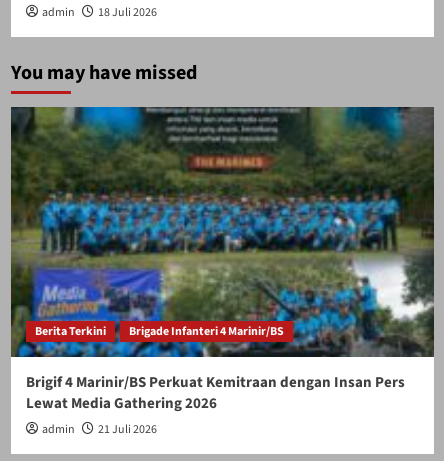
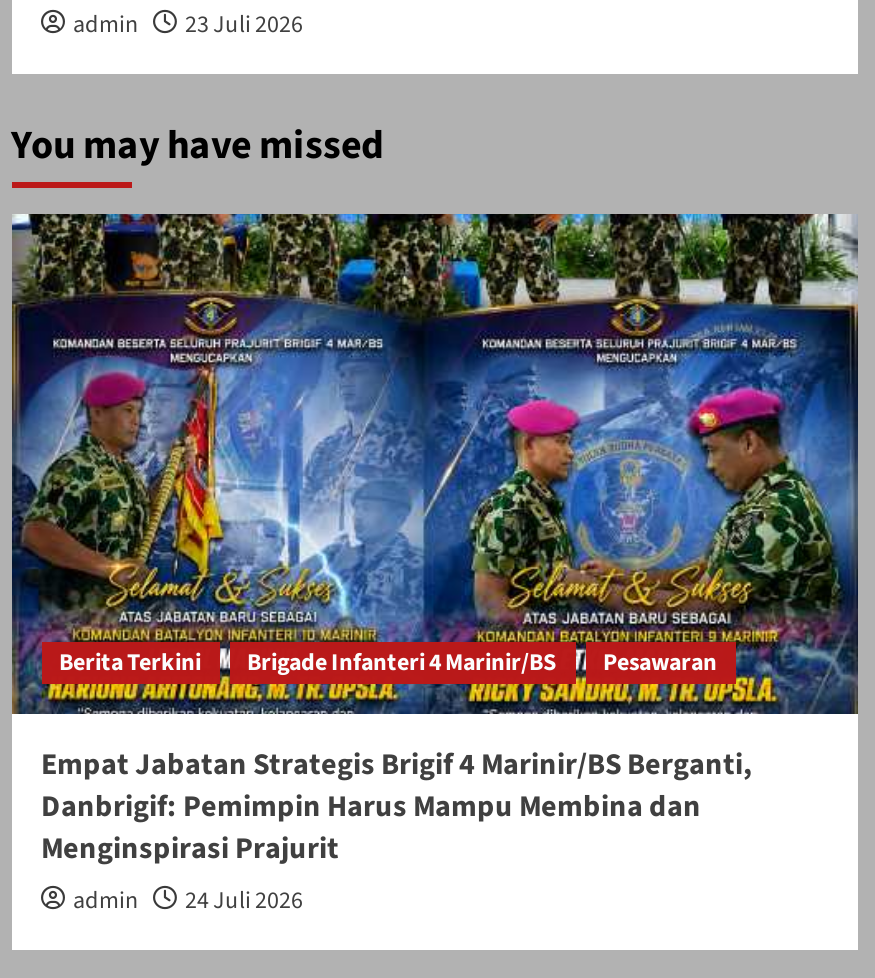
- admin 18 Juli 2026
+ admin 23 Juli 2026

- [image]
- Brigif 4 Marinir/BS Perkuat Kemitraan dengan Insan Pers
- Lewat Media Gathering 2026
+ [image]
+ Pesawaran
+ Empat Jabatan Strategis Brigif 4 Marinir/BS Berganti,
+ Danbrigif: Pemimpin Harus Mampu Membina dan
+ Menginspirasi Prajurit

- admin 21 Juli 2026
+ admin 24 Juli 2026
